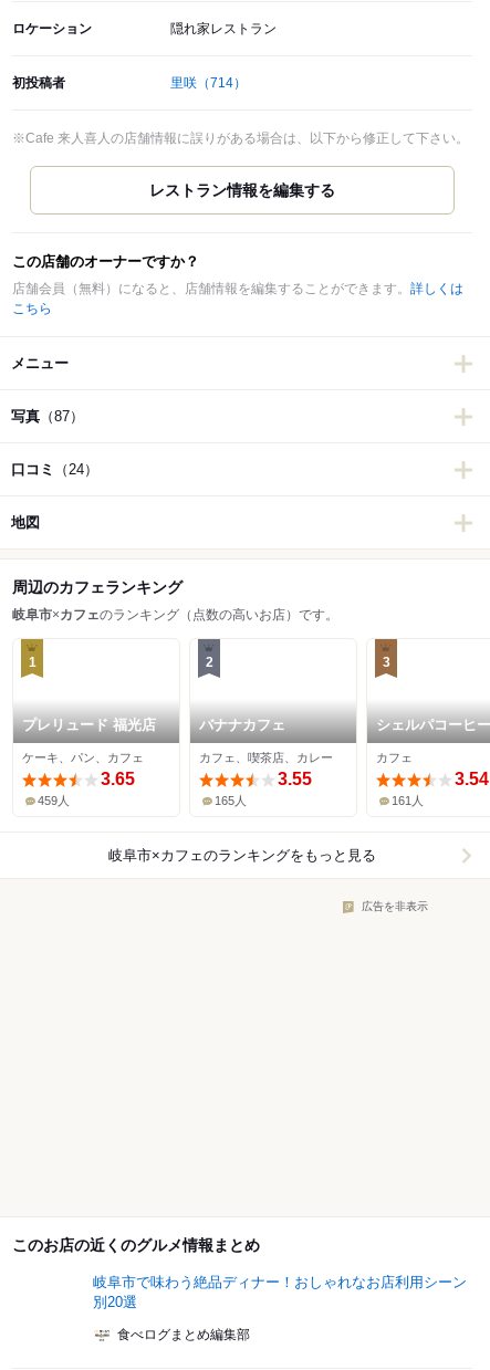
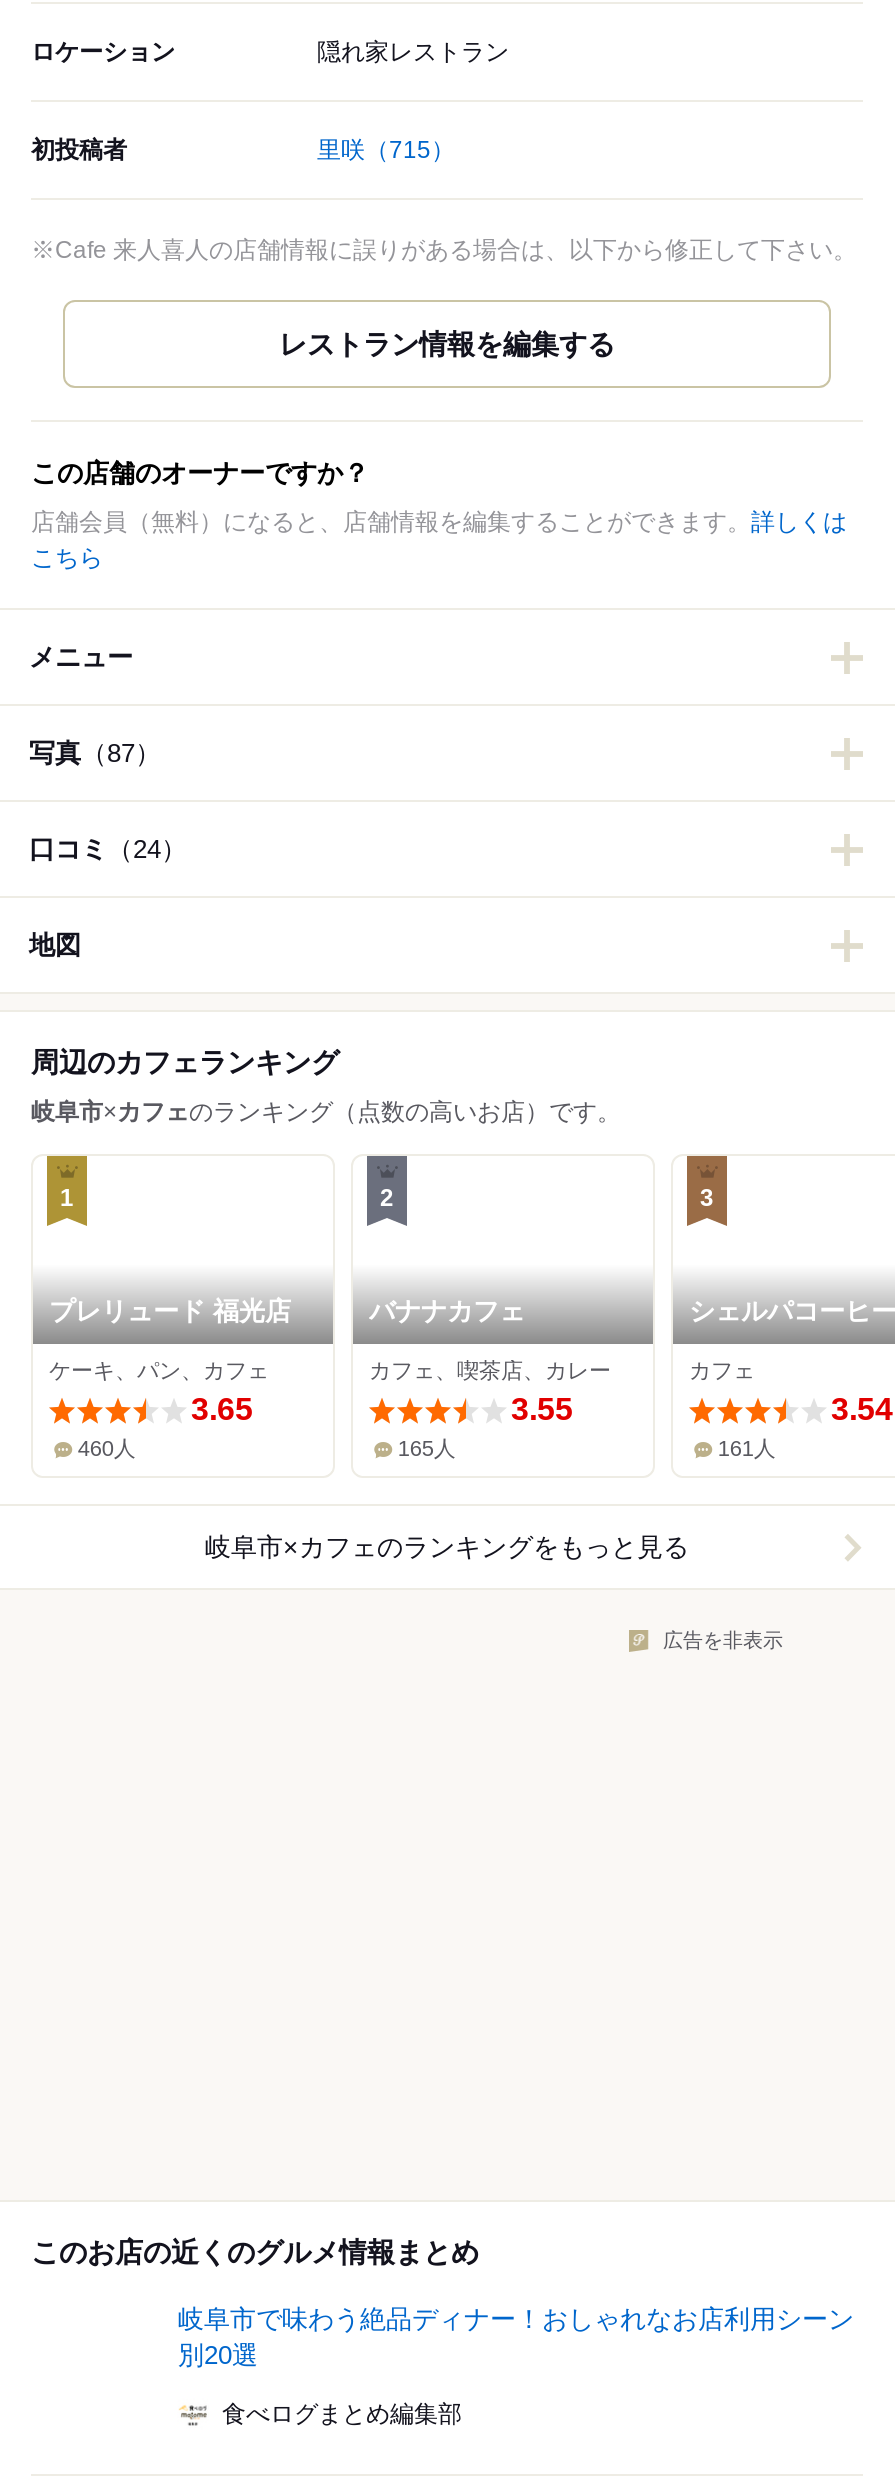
- 里咲（714）
+ 里咲（715）

- 459人
+ 460人
